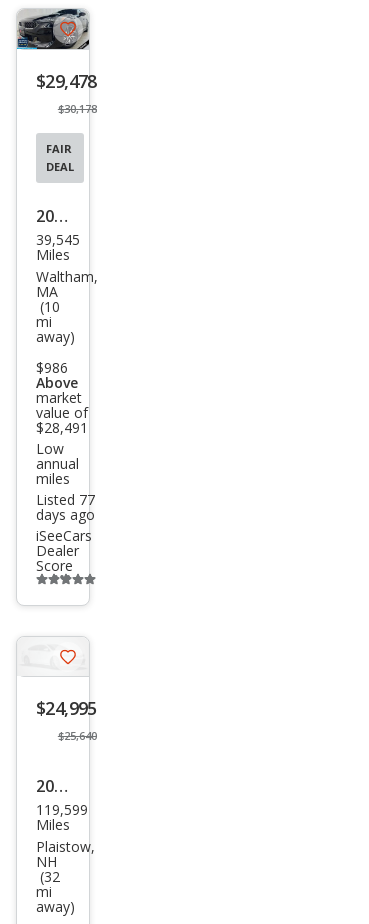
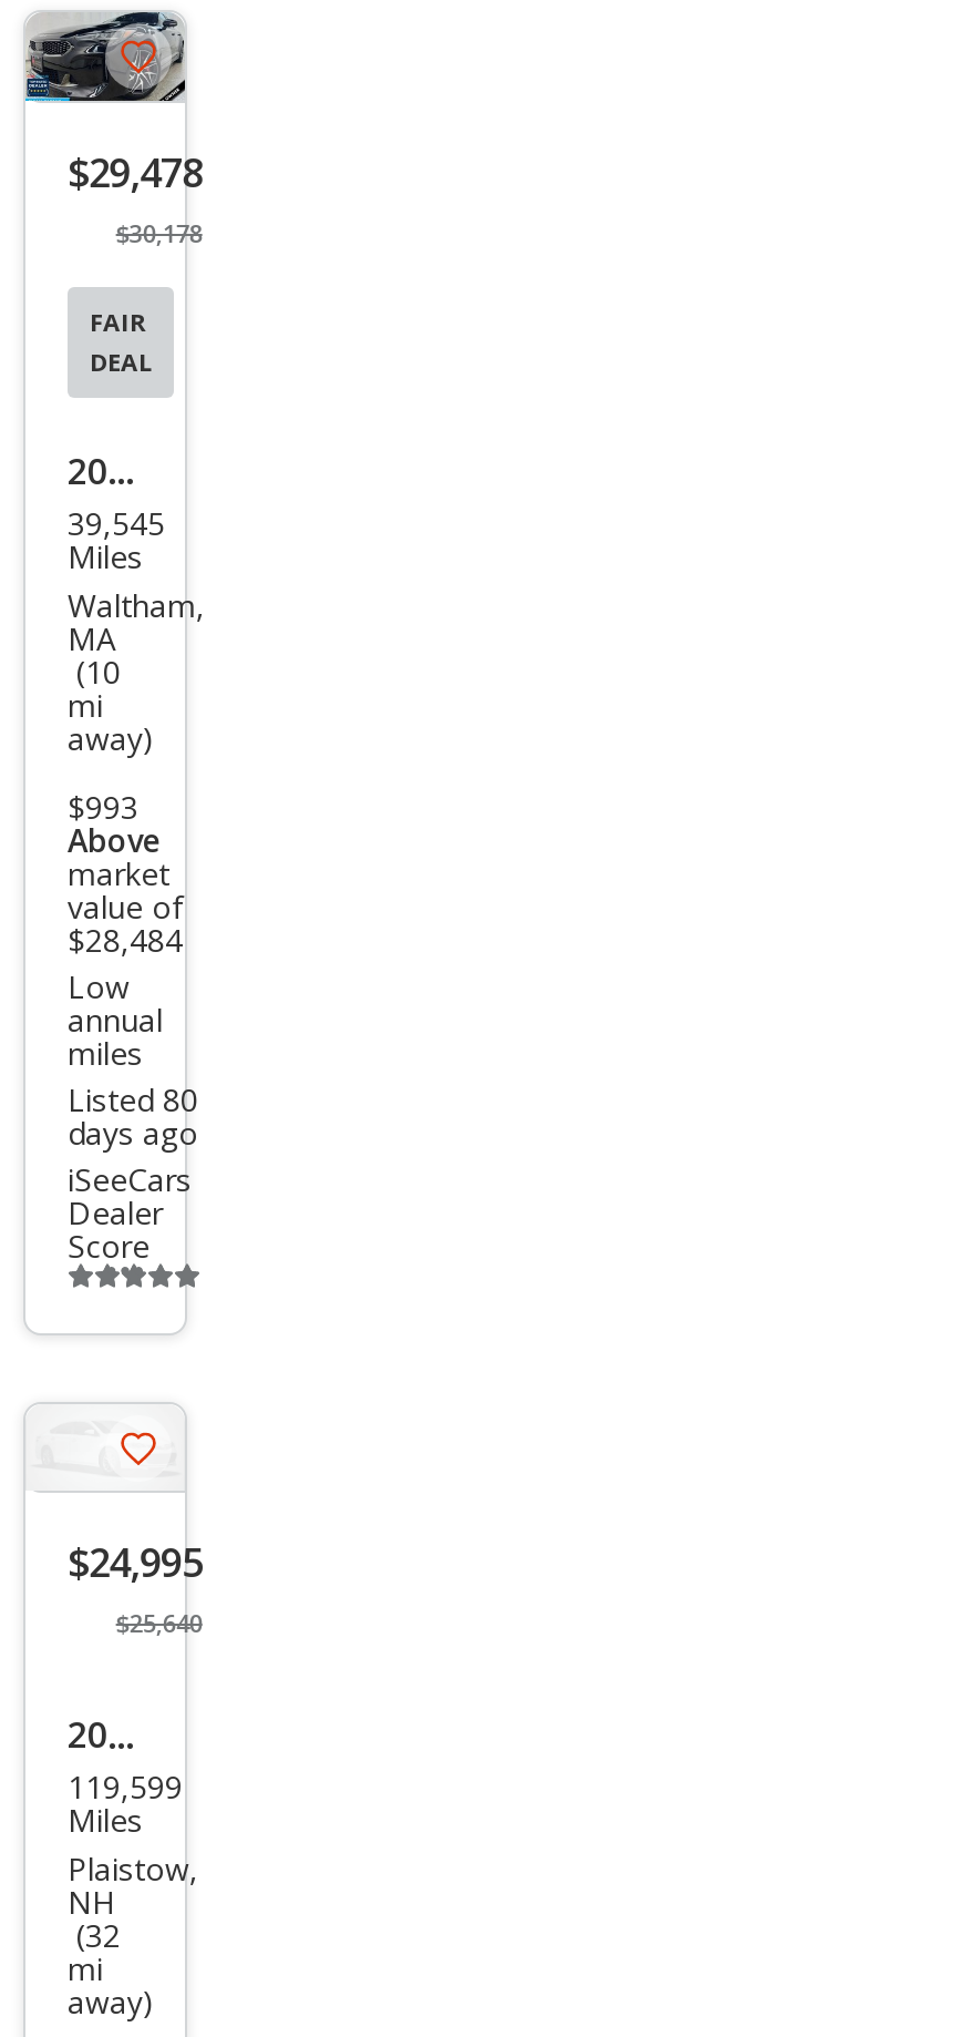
- $986
+ $993

- $28,491
+ $28,484

- Listed 77
+ Listed 80
